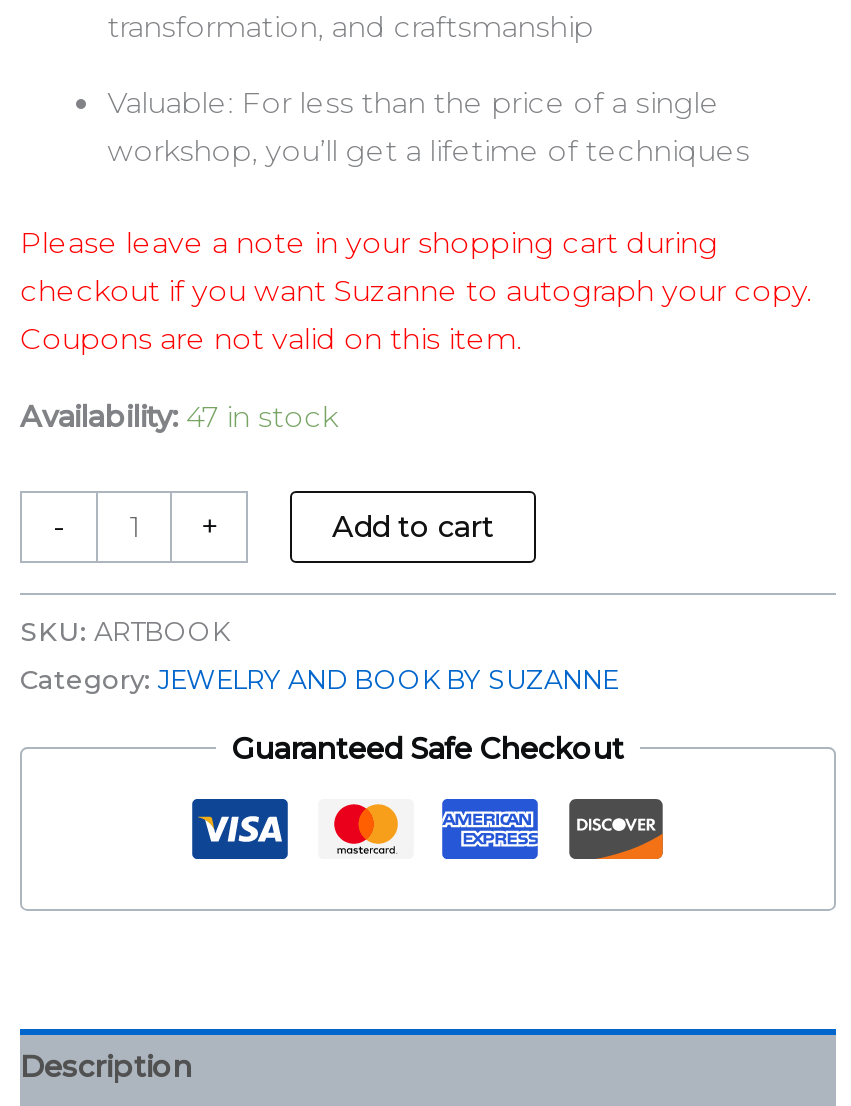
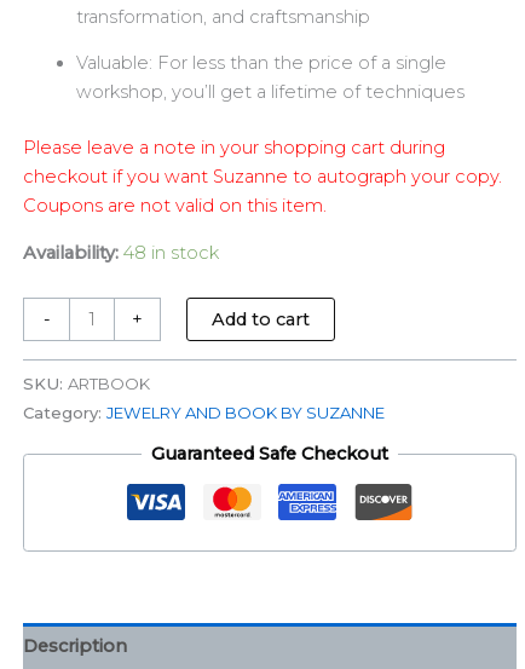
- Availability: 47 in stock
+ Availability: 48 in stock
